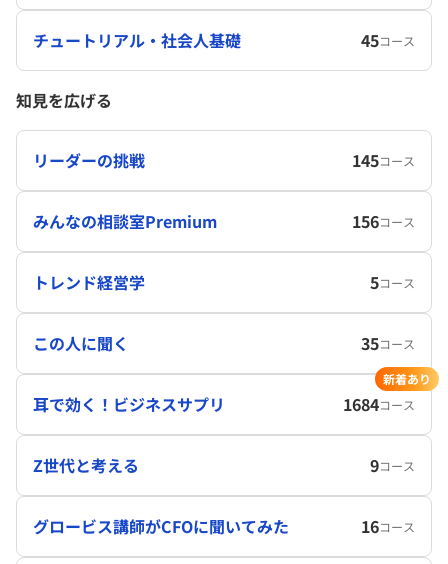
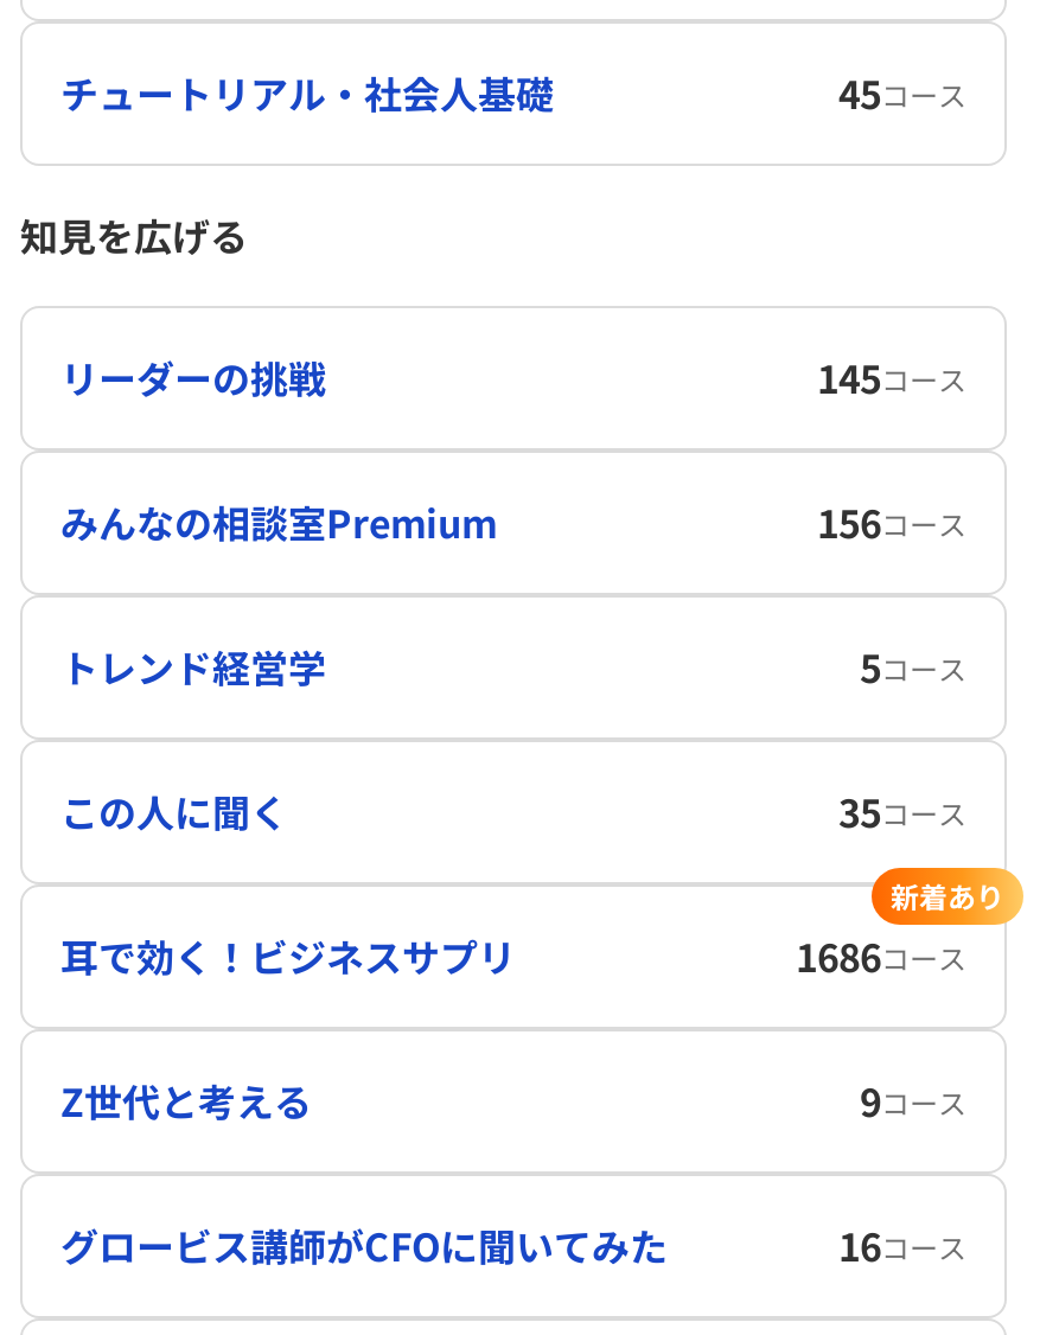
- 1684コース
+ 1686コース
